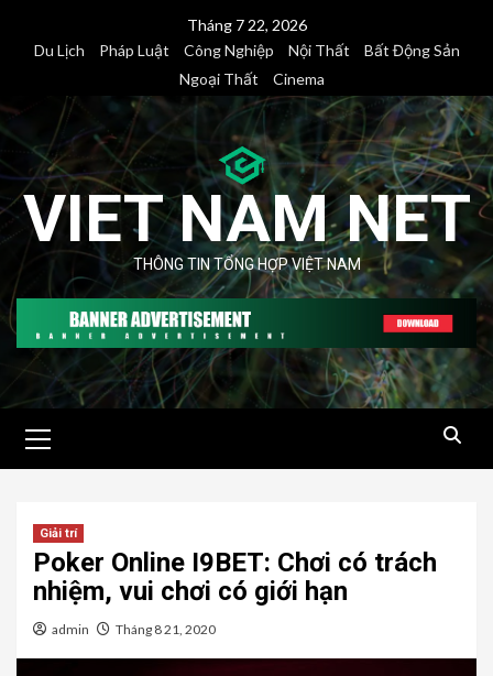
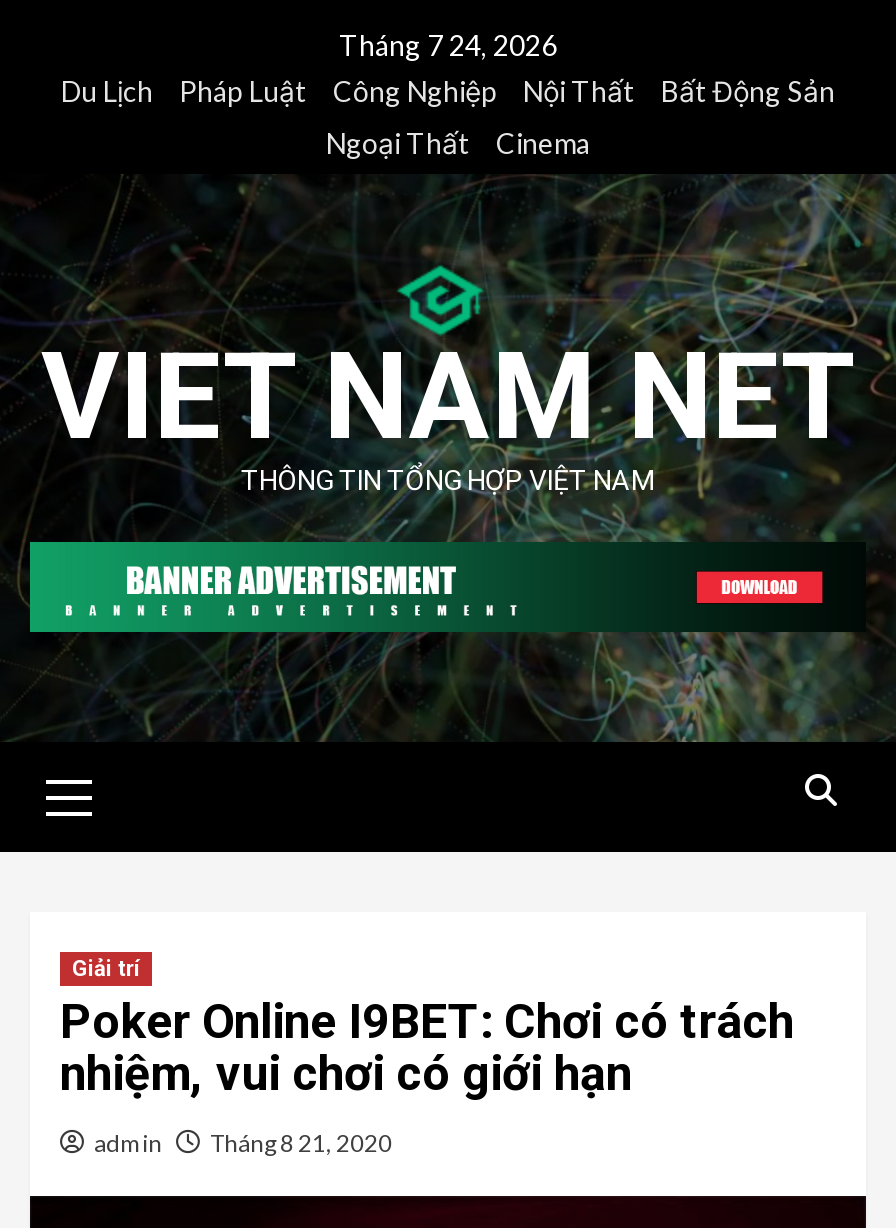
- Tháng 7 22, 2026
+ Tháng 7 24, 2026
